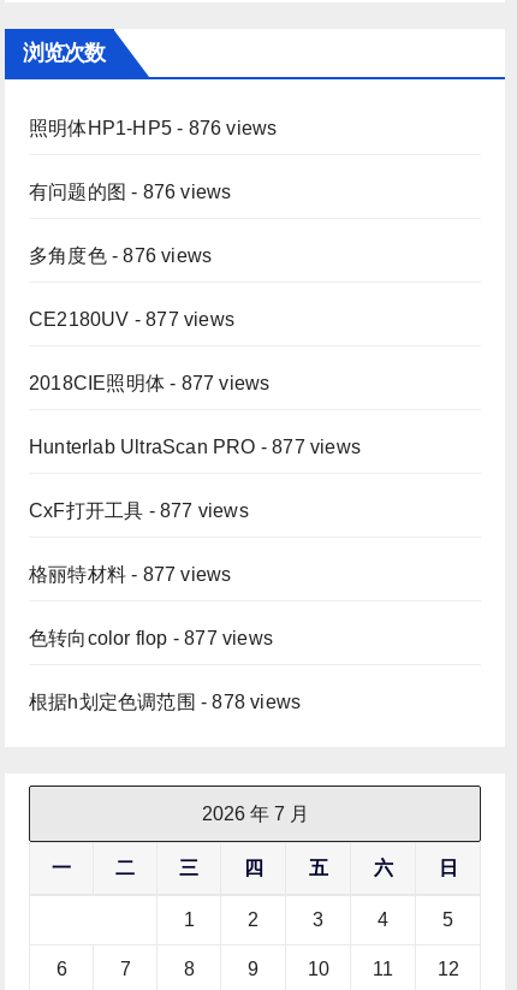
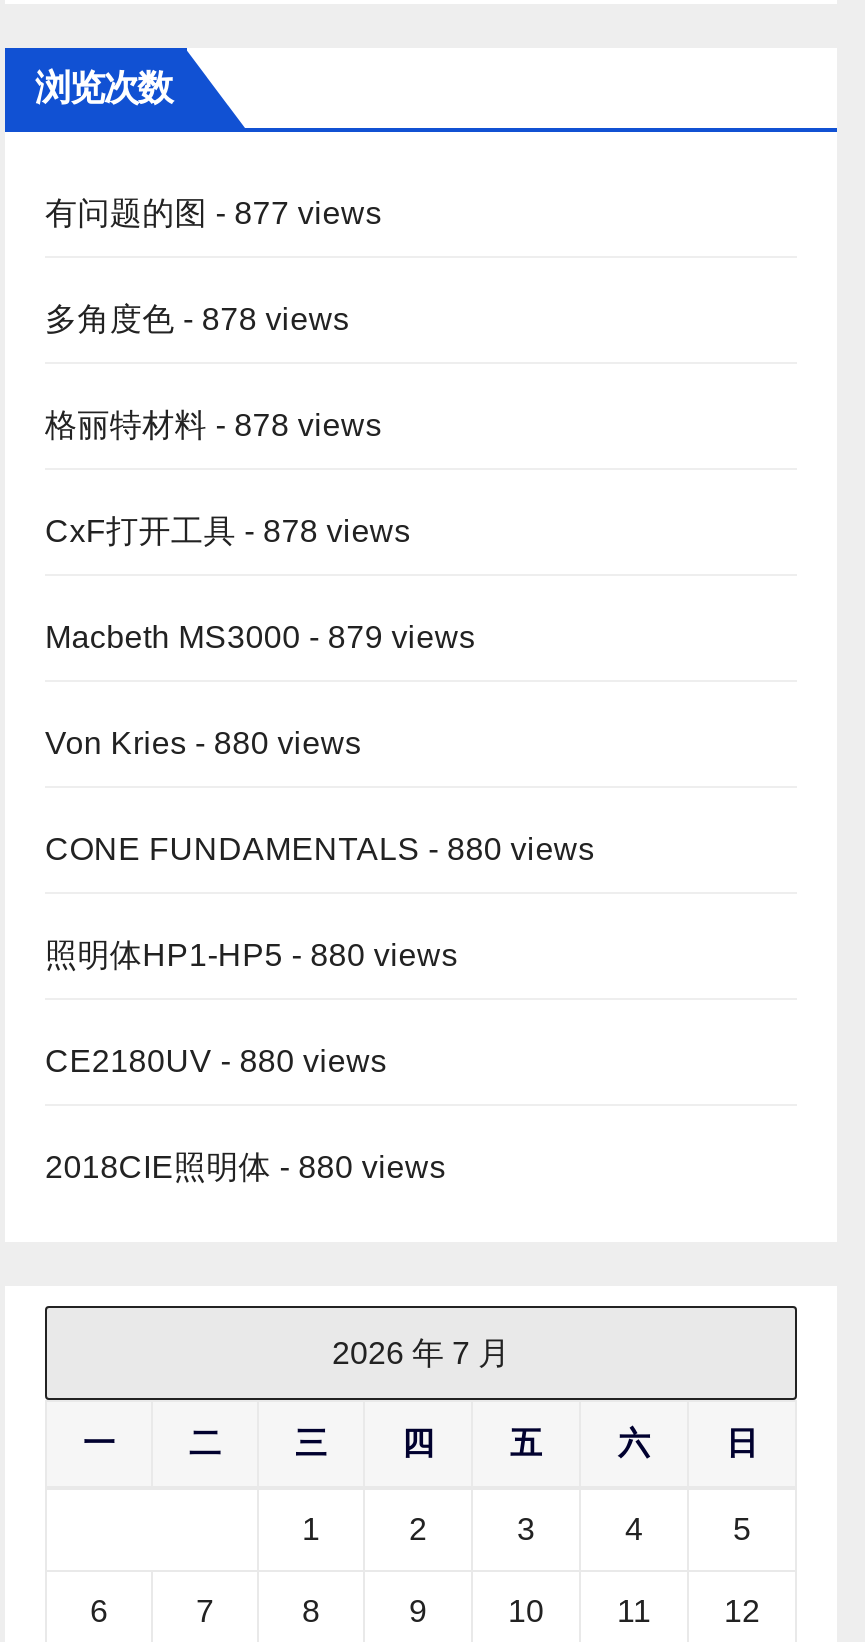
- 照明体HP1-HP5 - 876 views
+ 有问题的图- 877 views

- 有问题的图- 876 views
+ 多角度色- 878 views

- 多角度色- 876 views
+ 格丽特材料- 878 views

- CE2180UV - 877 views
+ CxF打开工具- 878 views

- 2018CIE照明体- 877 views
+ Macbeth MS3000 - 879 views

- Hunterlab UltraScan PRO - 877 views
+ Von Kries - 880 views

- CxF打开工具- 877 views
+ CONE FUNDAMENTALS - 880 views

- 格丽特材料- 877 views
+ 照明体HP1-HP5 - 880 views

- 色转向color flop - 877 views
+ CE2180UV - 880 views

- 根据h划定色调范围- 878 views
+ 2018CIE照明体- 880 views
